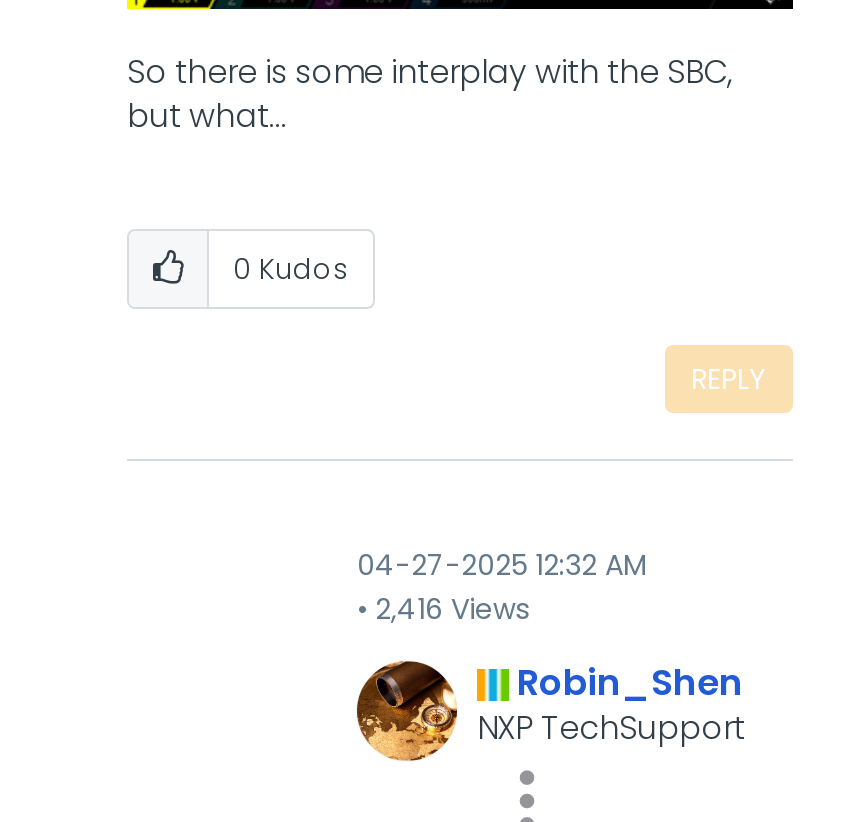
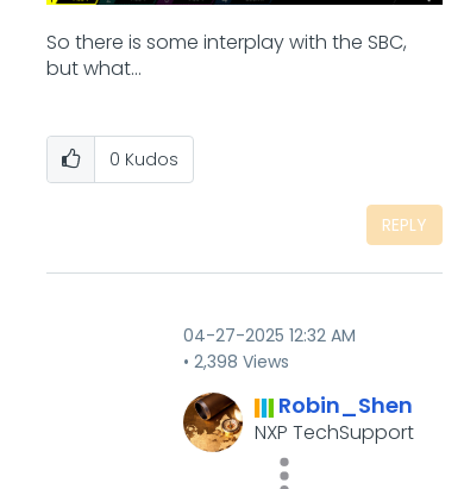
- 2,416 Views
+ 2,398 Views
